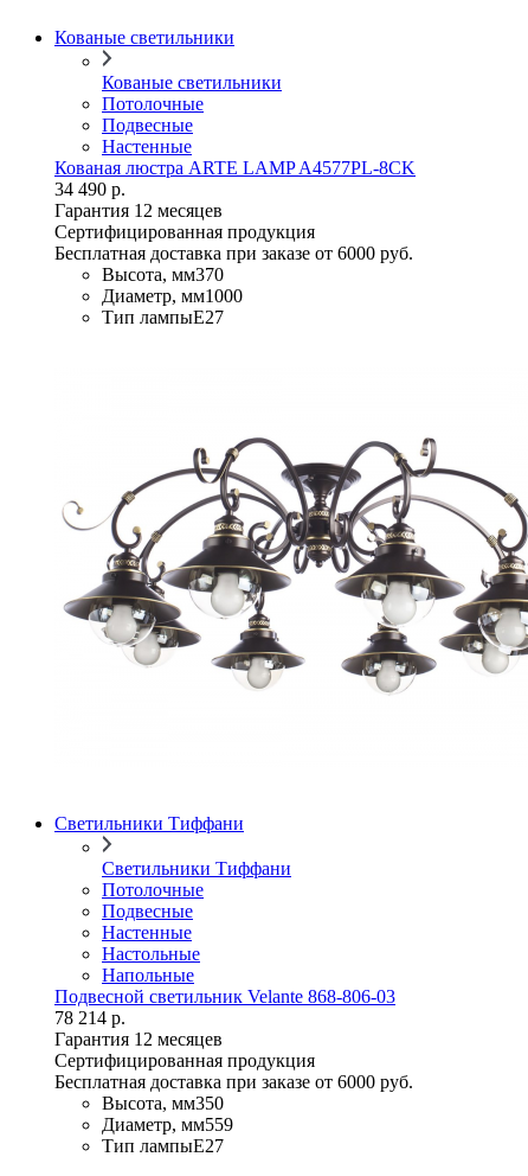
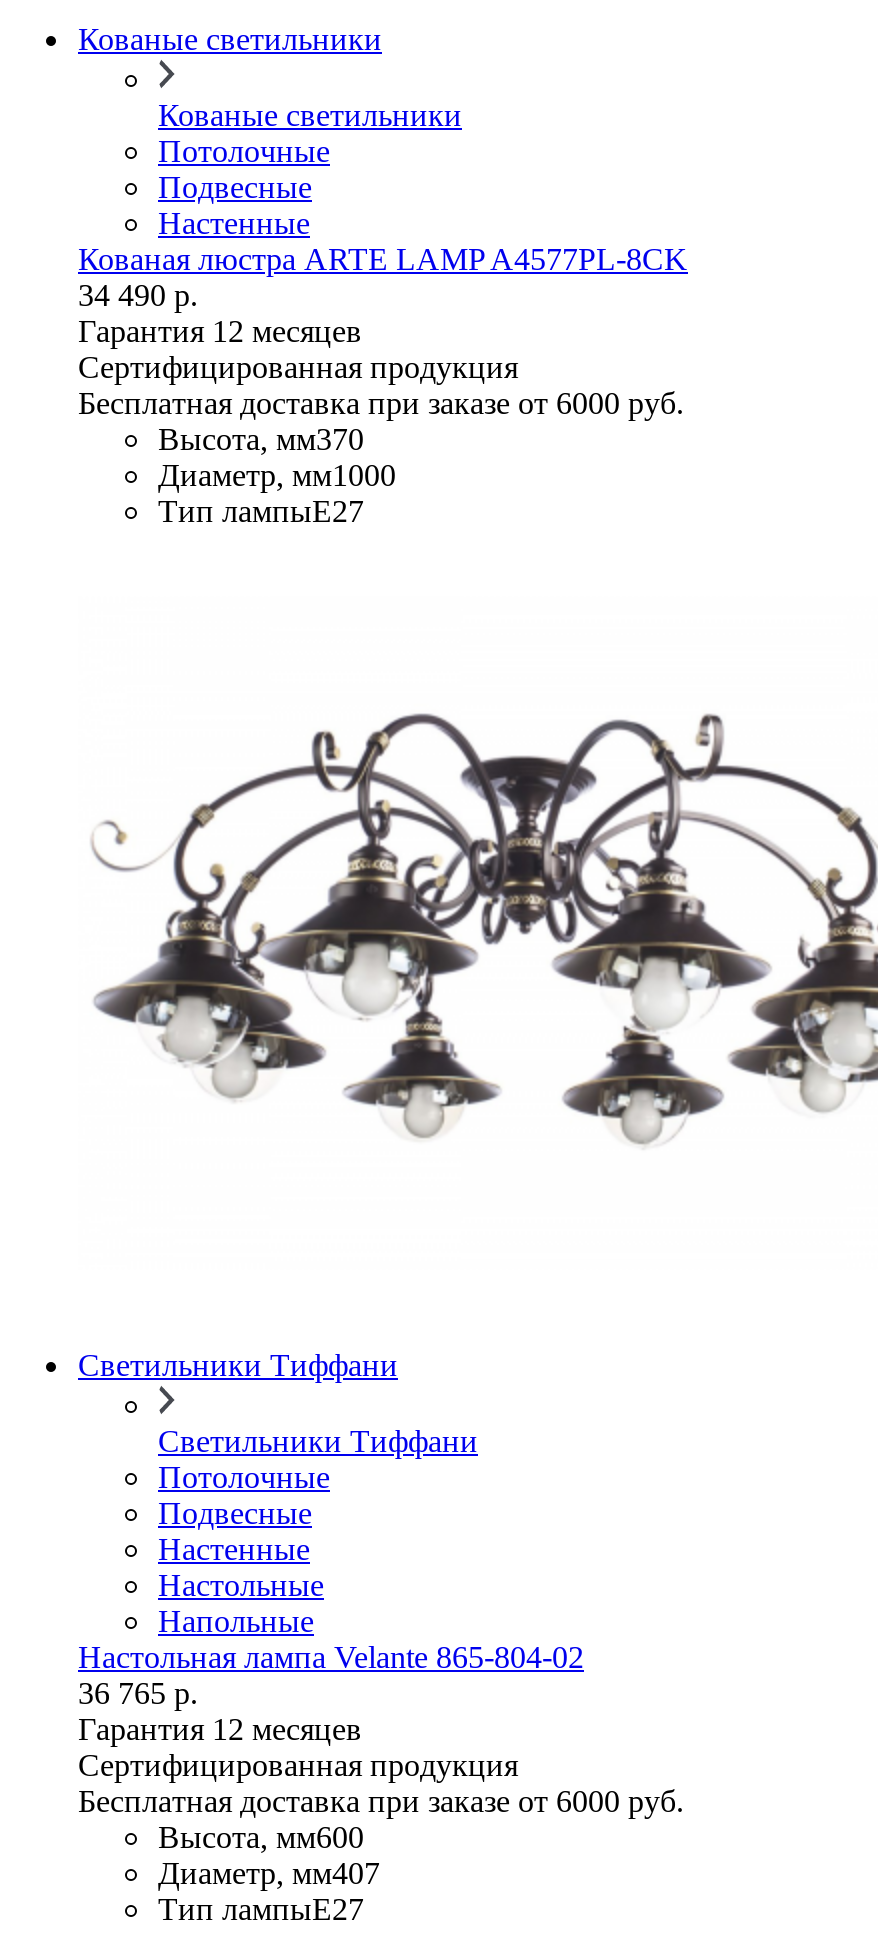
- Подвесной светильник Velante 868-806-03
+ Настольная лампа Velante 865-804-02

- 78 214 р.
+ 36 765 р.

- Высота, мм350
+ Высота, мм600

- Диаметр, мм559
+ Диаметр, мм407
